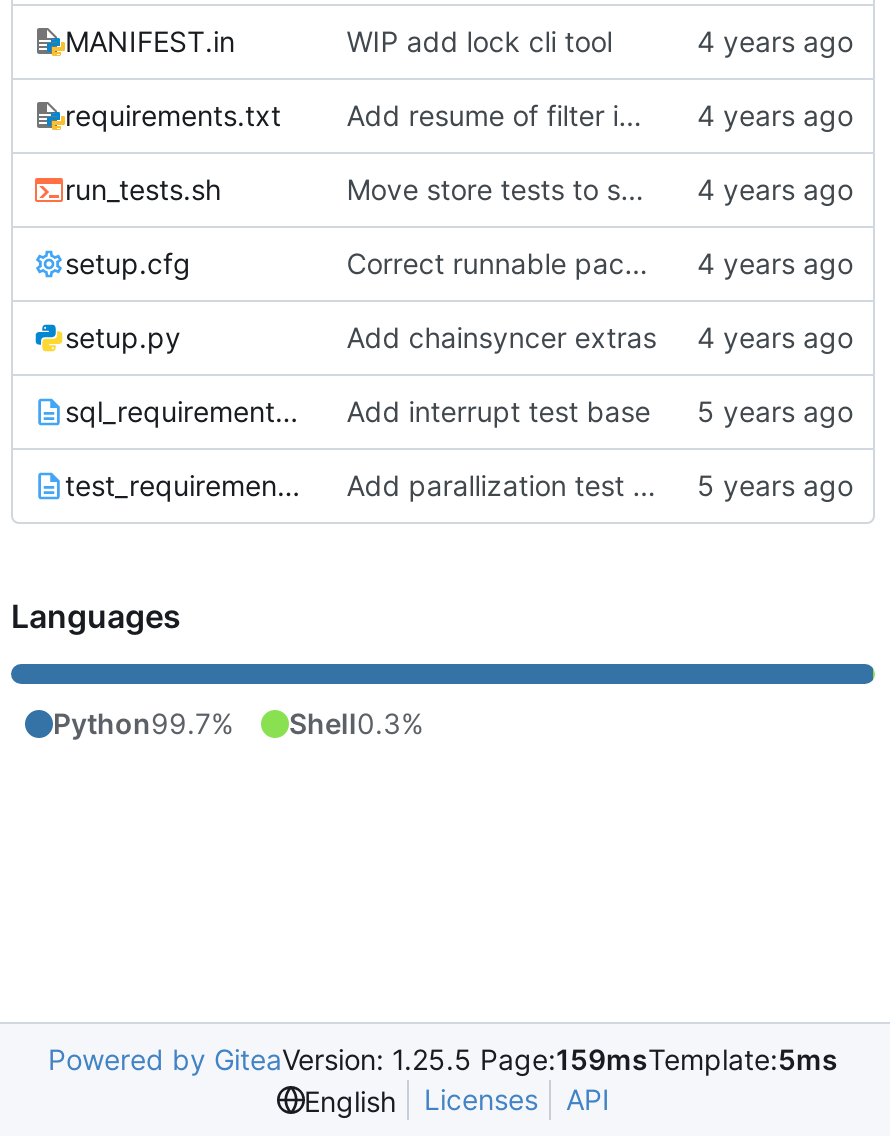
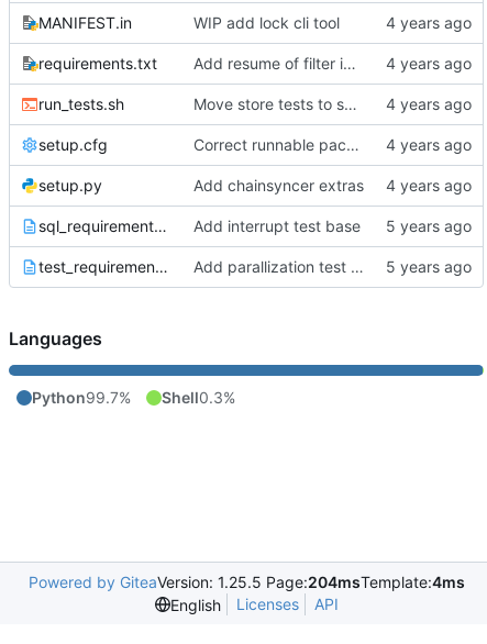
- Powered by GiteaVersion: 1.25.5 Page:159msTemplate:5ms
+ Powered by GiteaVersion: 1.25.5 Page:204msTemplate:4ms
